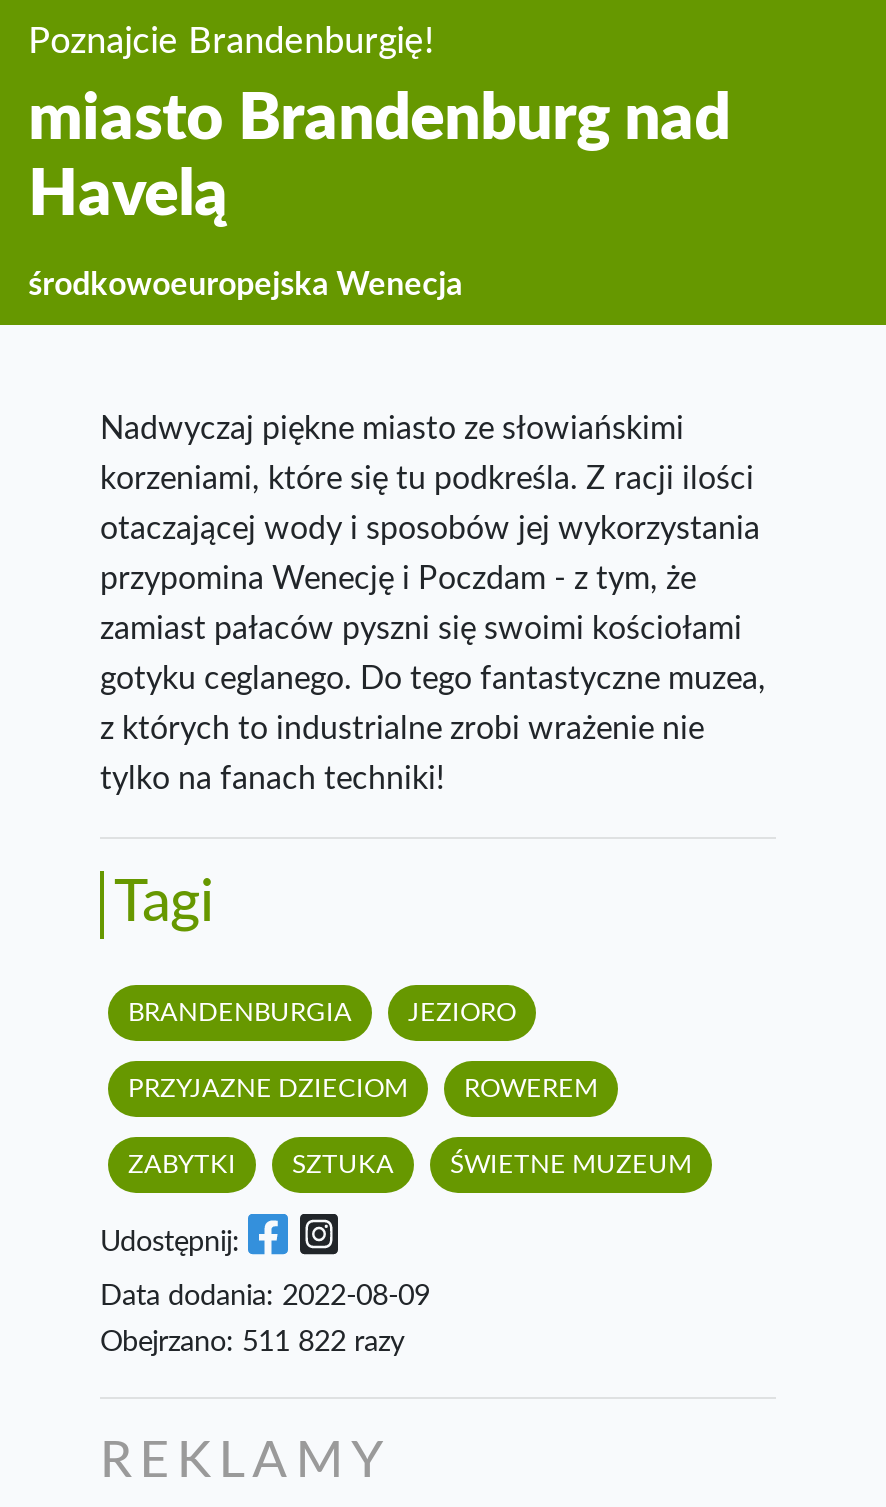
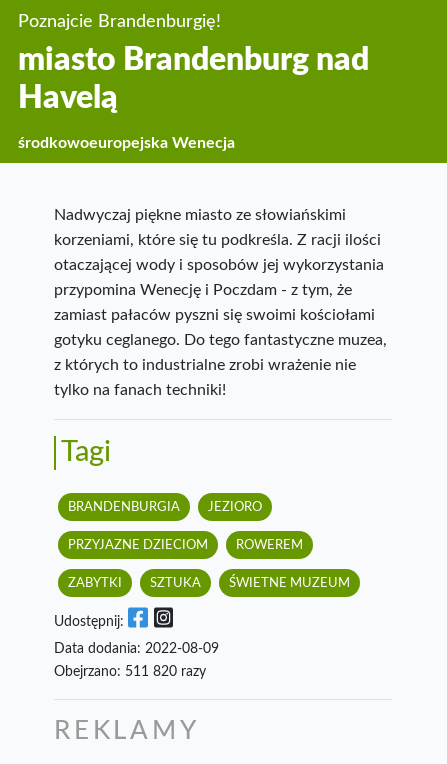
- Obejrzano: 511 822 razy
+ Obejrzano: 511 820 razy
